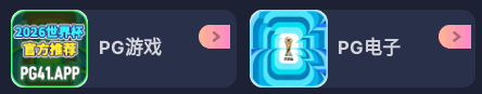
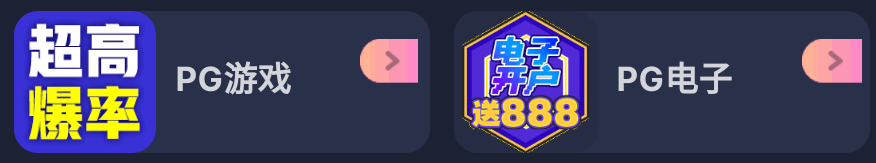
- [image]
+ [image]

- [image]
+ [image]
